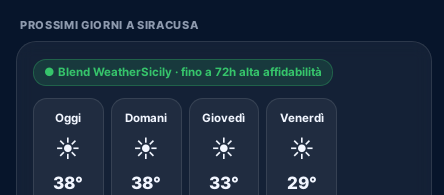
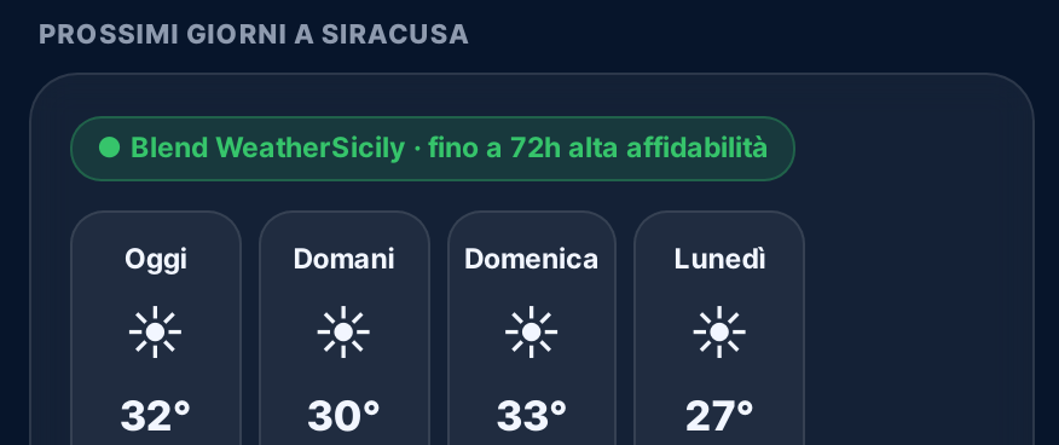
- Giovedì
+ Domenica

- Venerdì
+ Lunedì

- 38°
+ 32°

- 38°
+ 30°

- 29°
+ 27°
